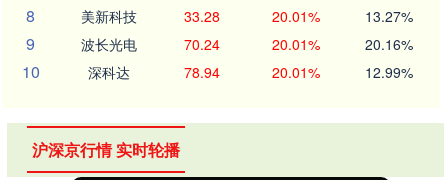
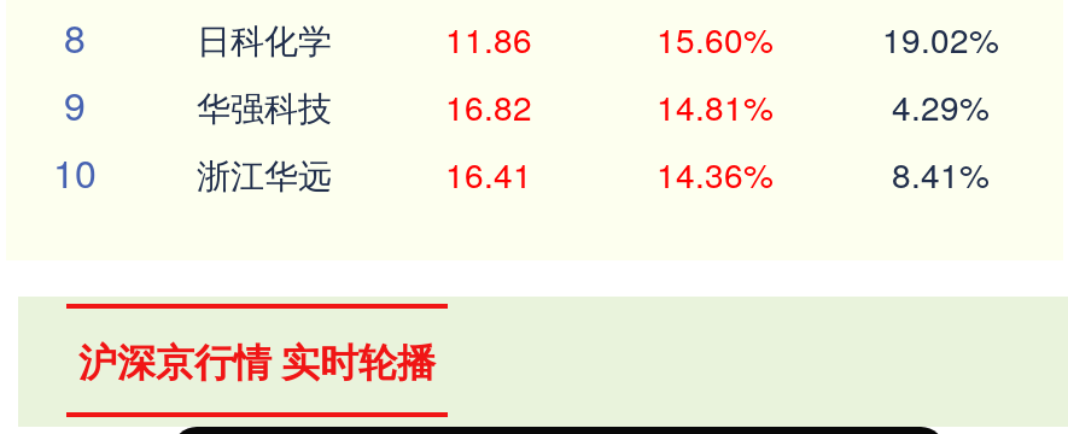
- 美新科技
- 33.28
- 20.01%
- 13.27%
+ 日科化学
+ 11.86
+ 15.60%
+ 19.02%

- 波长光电
- 70.24
- 20.01%
- 20.16%
+ 华强科技
+ 16.82
+ 14.81%
+ 4.29%

- 深科达
- 78.94
- 20.01%
- 12.99%
+ 浙江华远
+ 16.41
+ 14.36%
+ 8.41%
